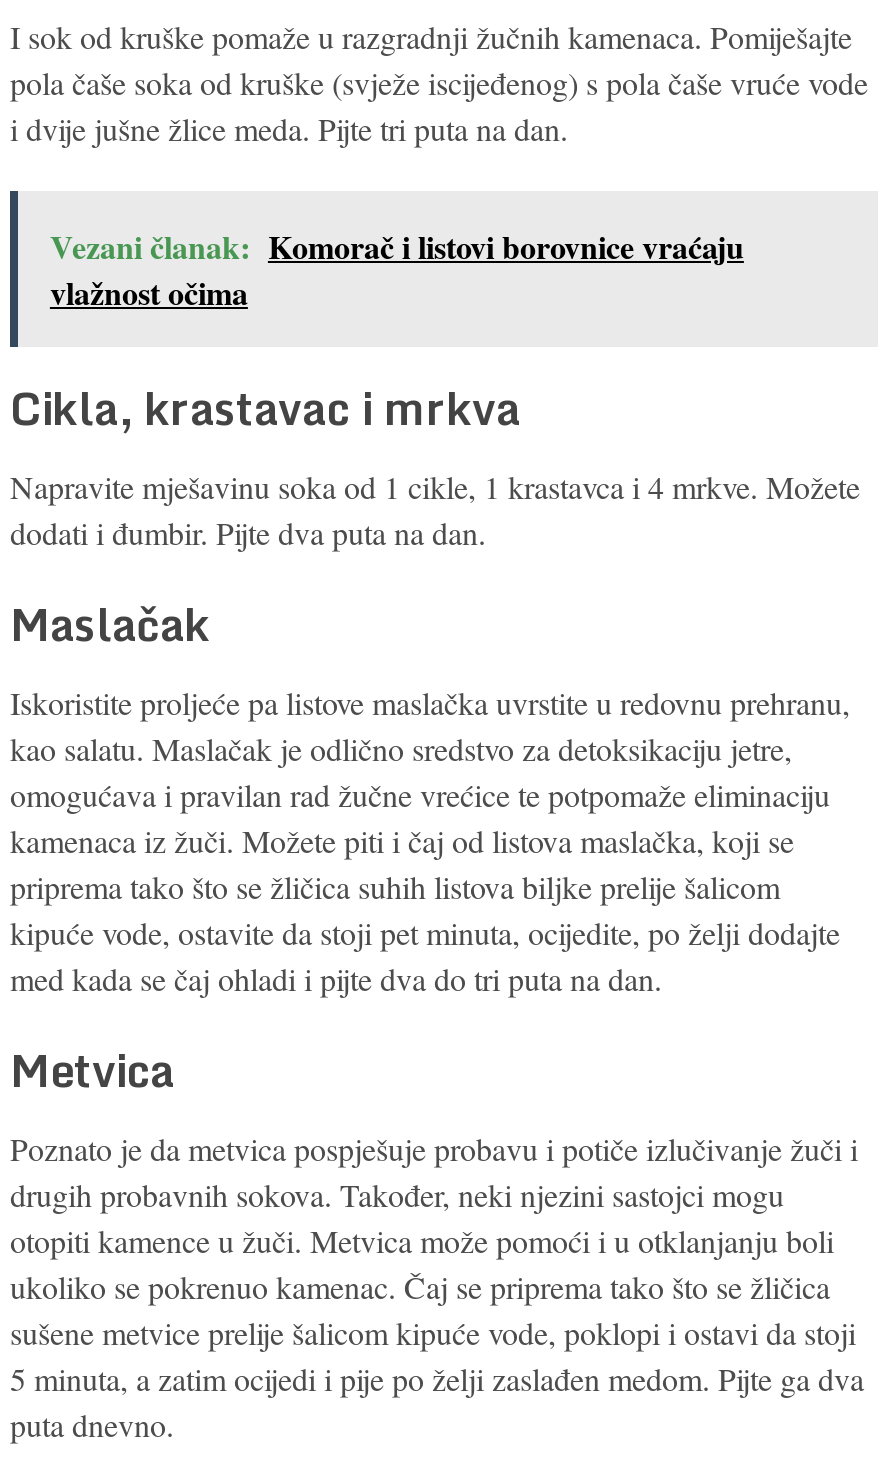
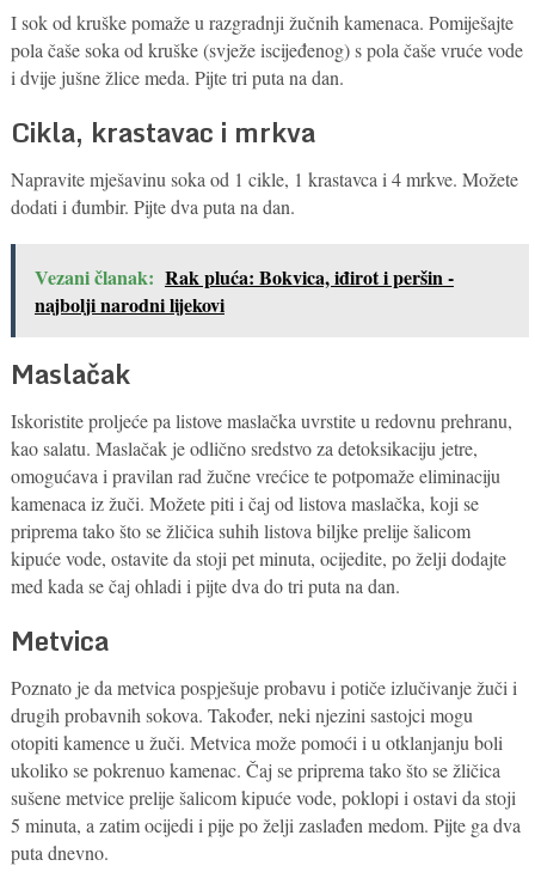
- Vezani članak: Komorač i listovi borovnice vraćaju
- vlažnost očima

moved up: Cikla, krastavac i mrkva | Napravite mješavinu soka od 1 cikle, 1 krastavca i 4 mrkve. Možete | dodati i đumbir. Pijte dva puta na dan.

+ Vezani članak: Rak pluća: Bokvica, iđirot i peršin -
+ najbolji narodni lijekovi
